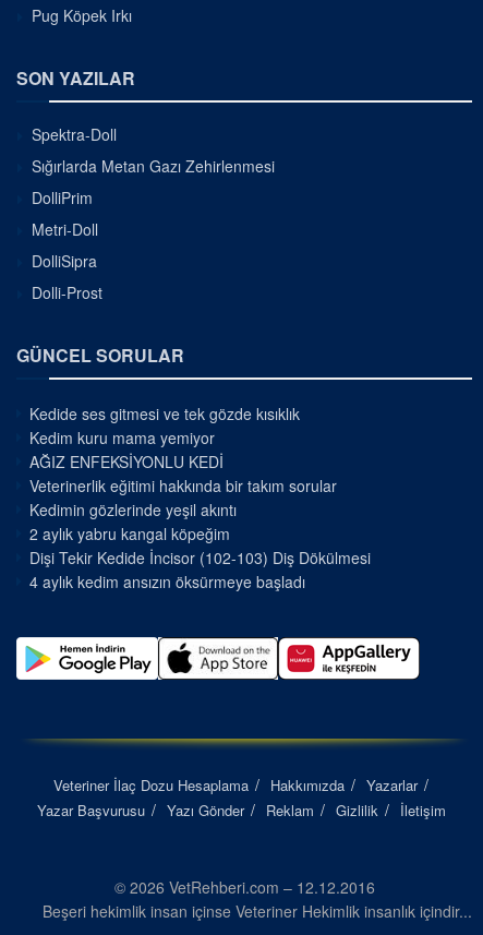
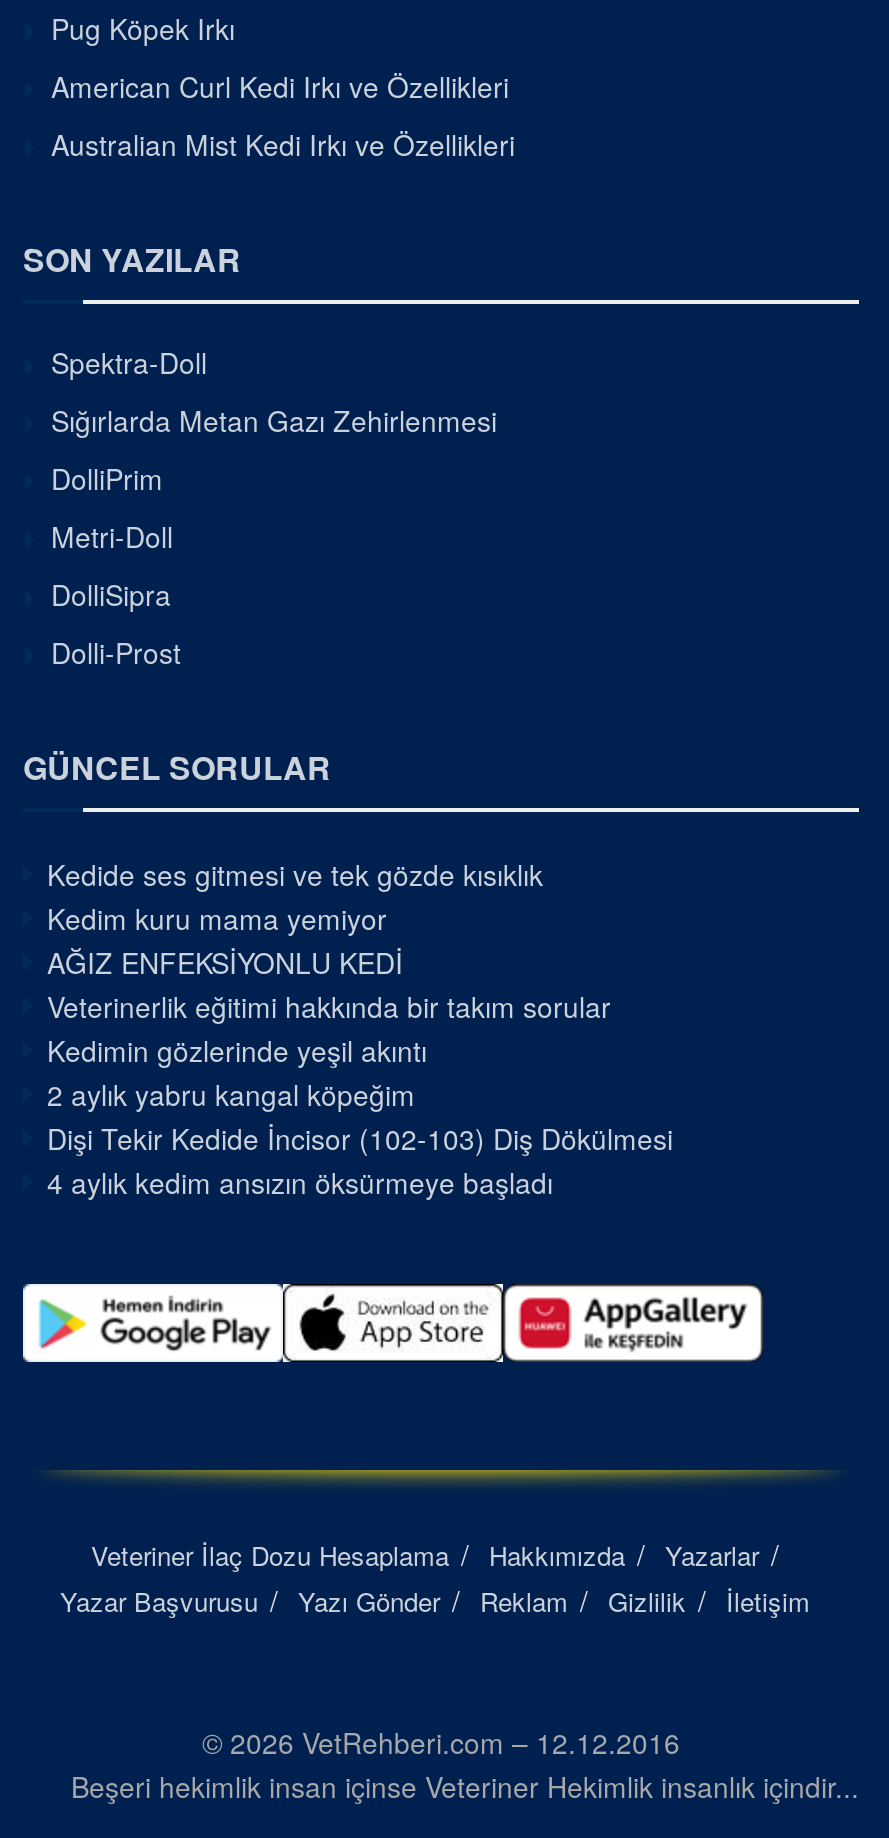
+ American Curl Kedi Irkı ve Özellikleri
+ Australian Mist Kedi Irkı ve Özellikleri
